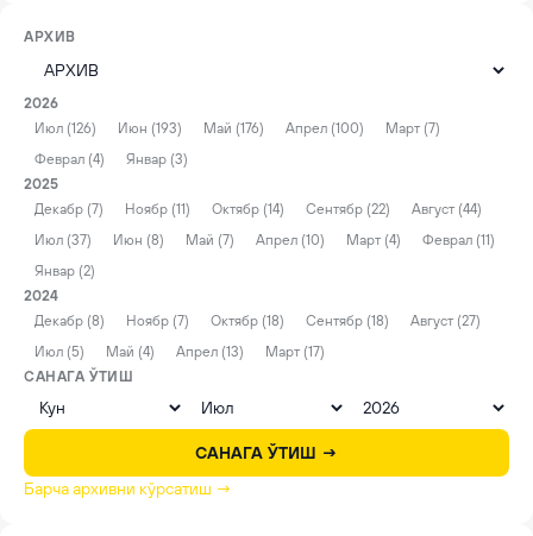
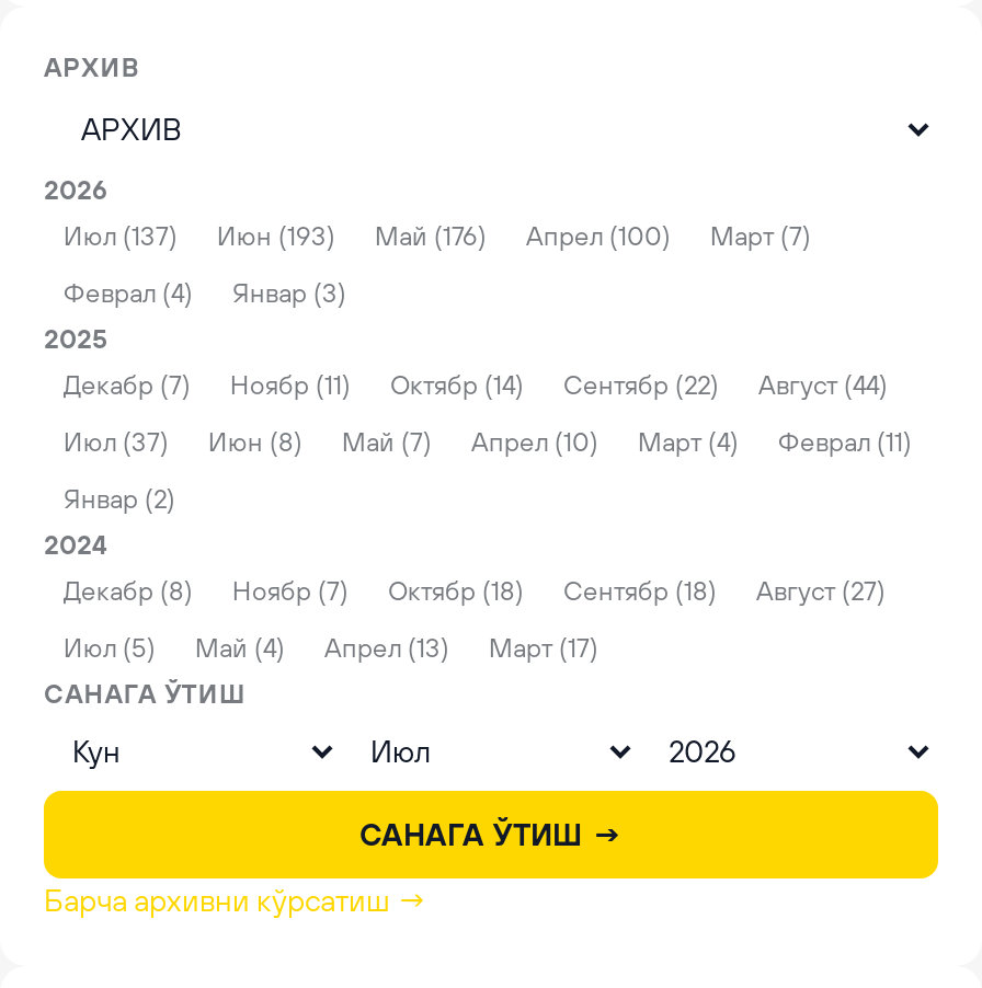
- Июл (126) Июн (193) Май (176) Апрел (100) Март (7)
+ Июл (137) Июн (193) Май (176) Апрел (100) Март (7)
